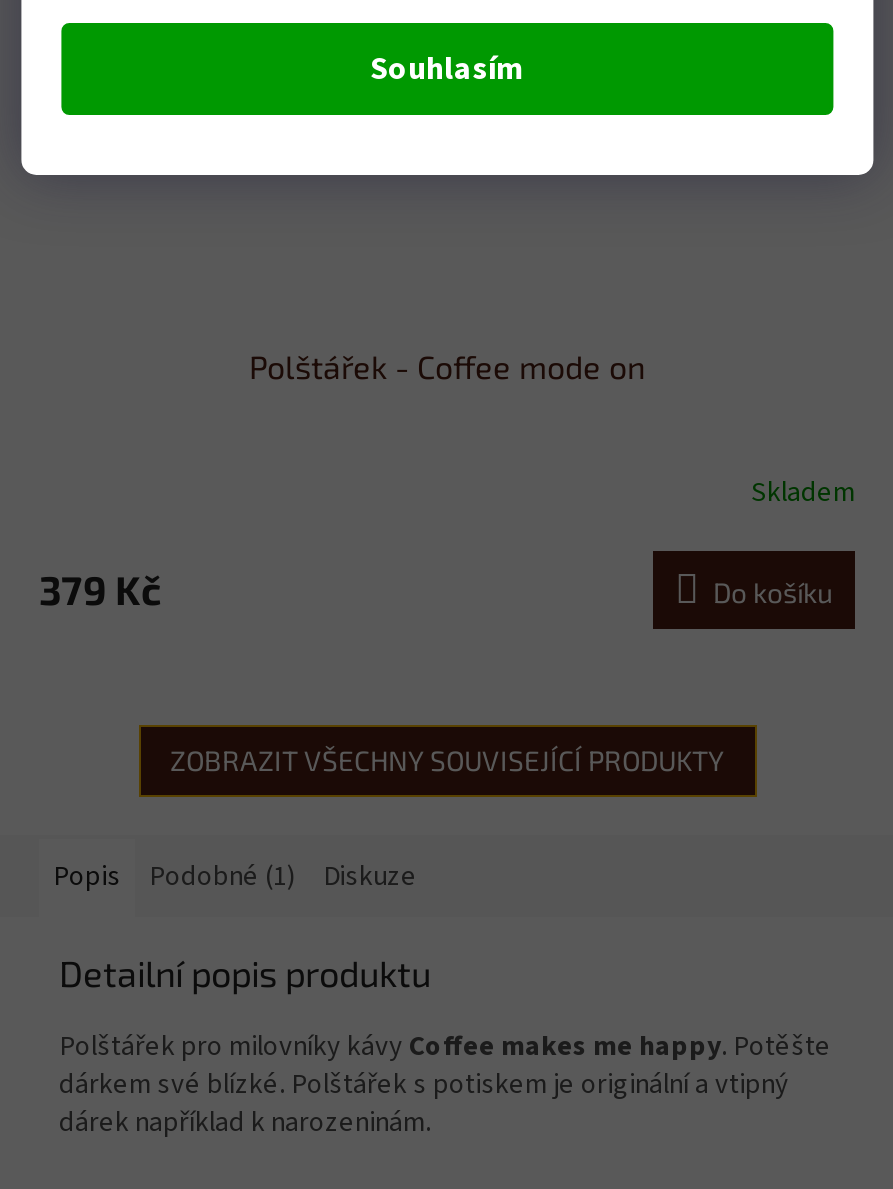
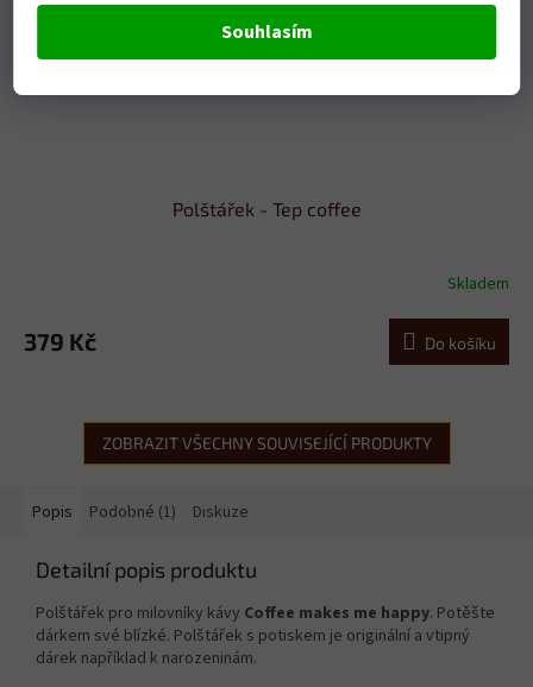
- Polštářek - Coffee mode on
+ Polštářek - Tep coffee
